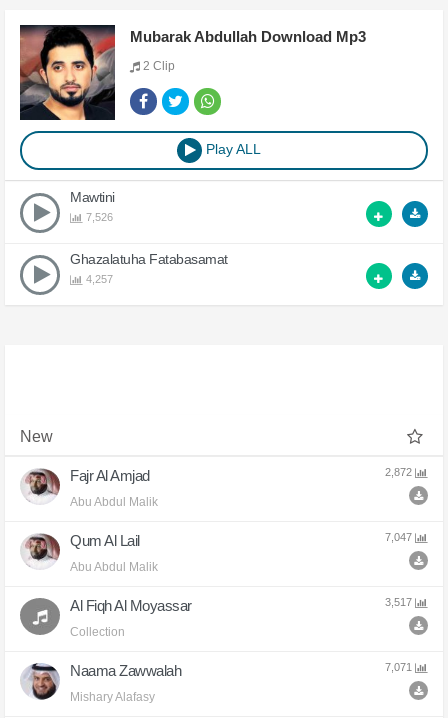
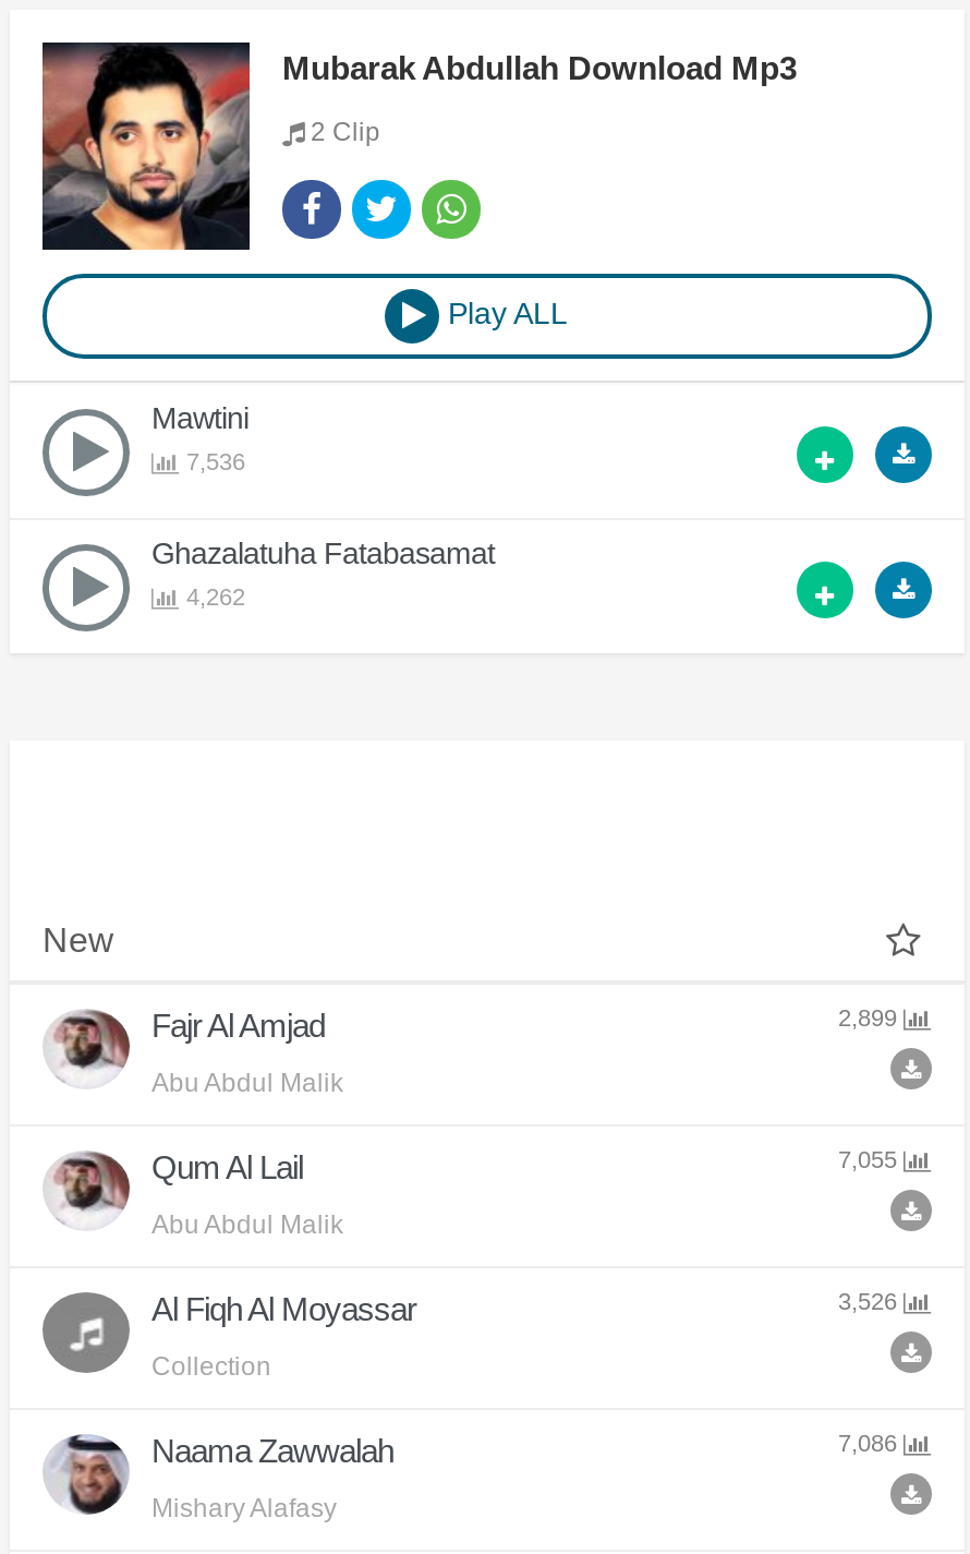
- 7,526
+ 7,536

- 4,257
+ 4,262

- 2,872
+ 2,899

- 7,047
+ 7,055

- 3,517
+ 3,526

- 7,071
+ 7,086
